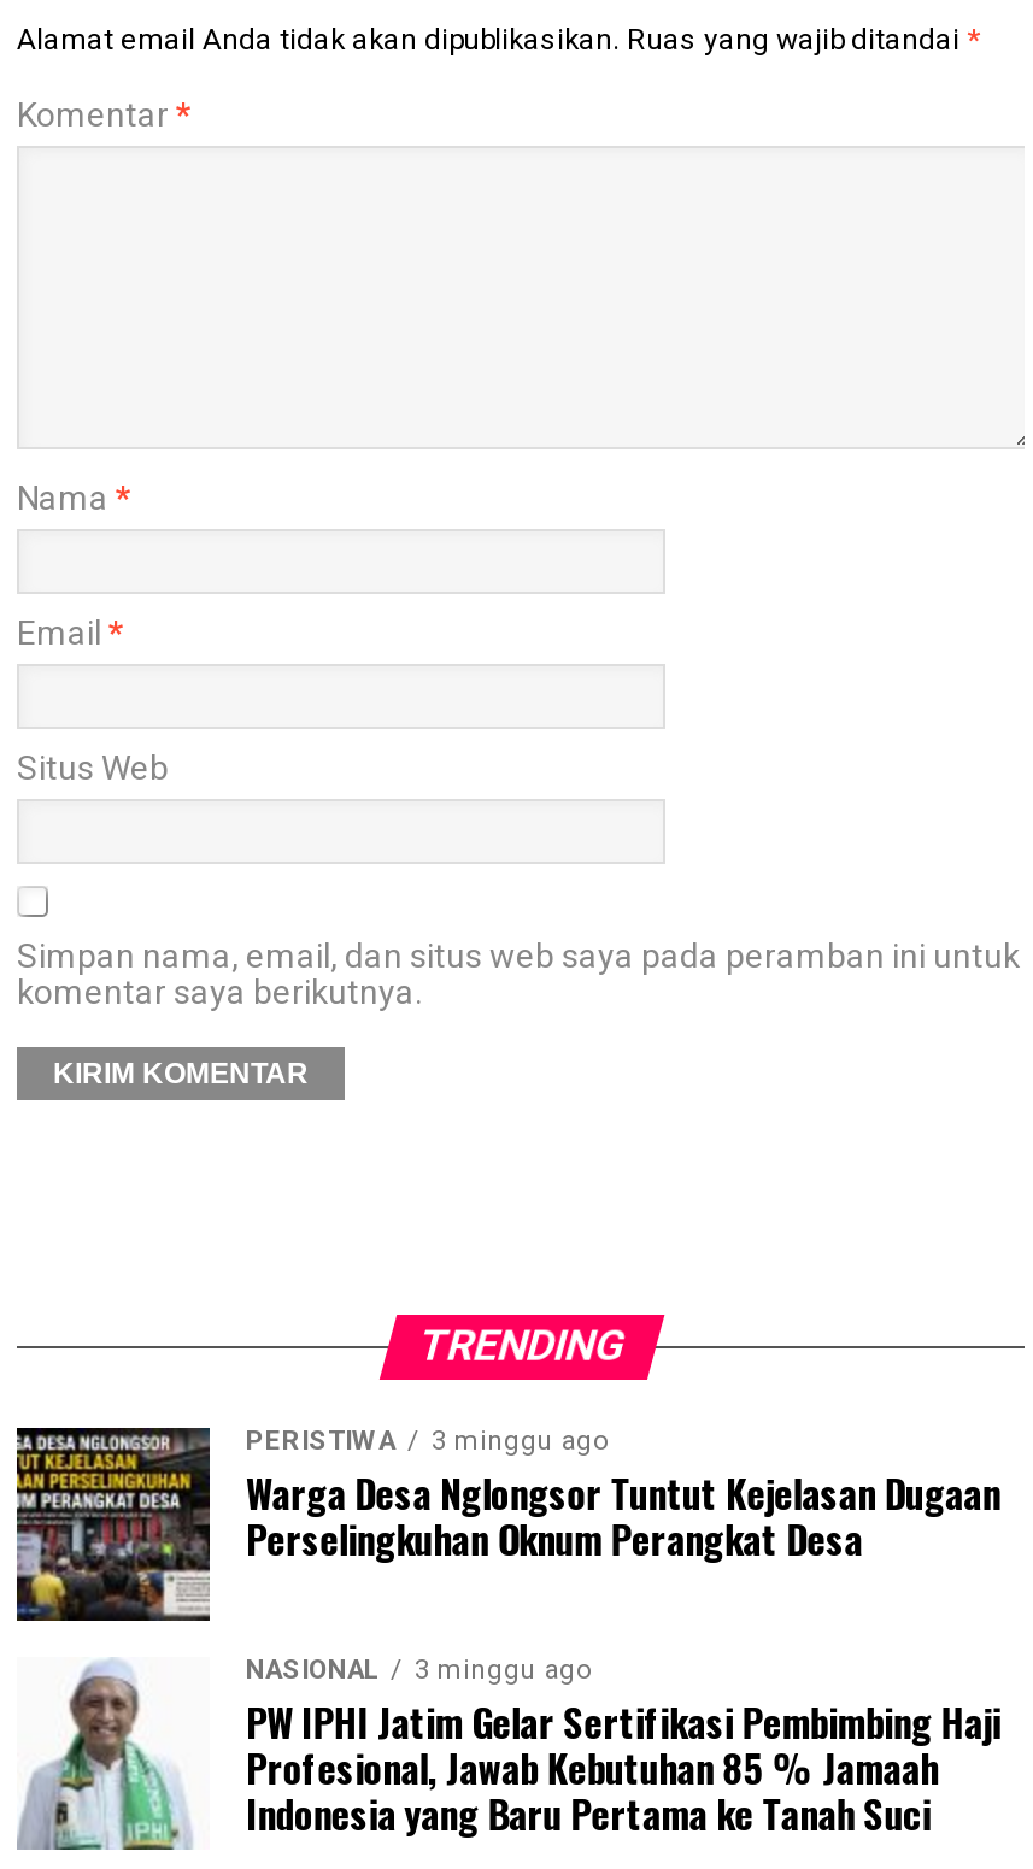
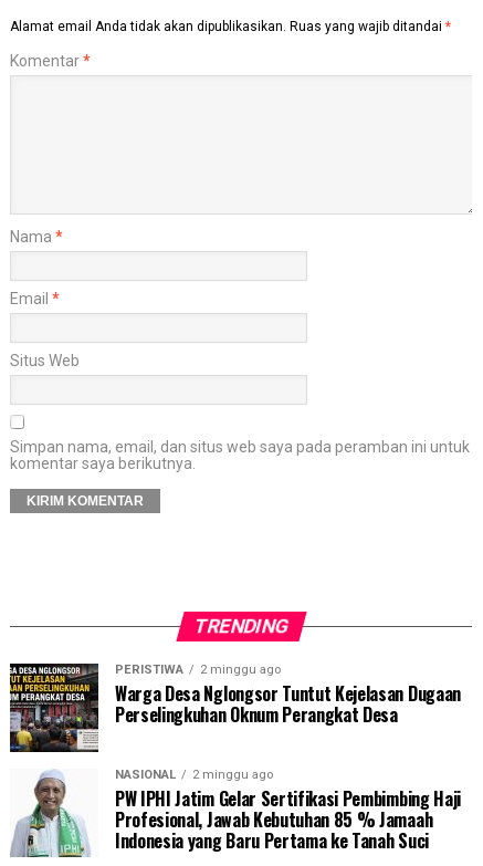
- PERISTIWA 3 minggu ago
+ PERISTIWA 2 minggu ago

- NASIONAL 3 minggu ago
+ NASIONAL 2 minggu ago
